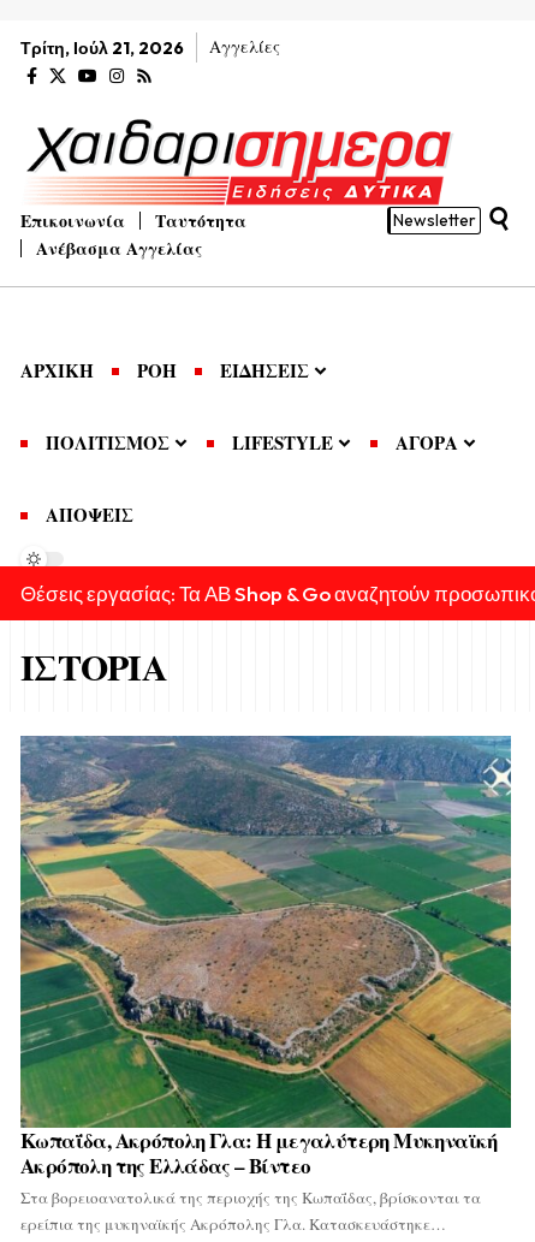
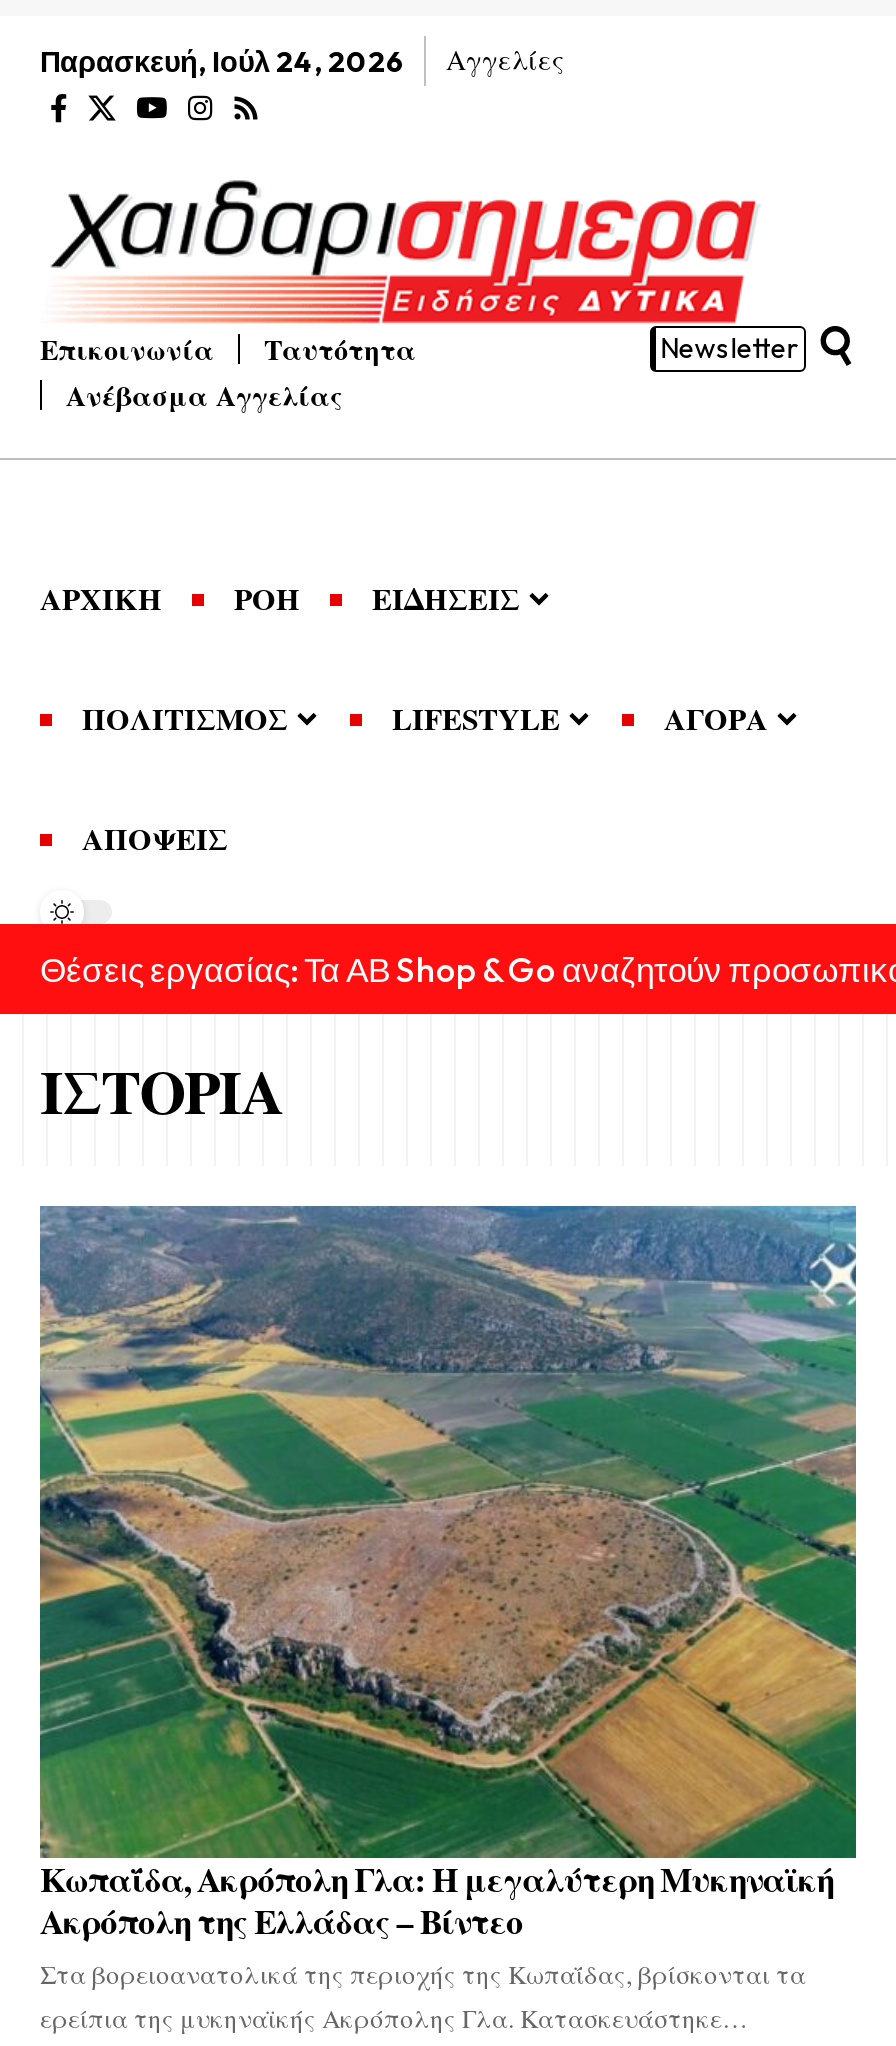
- Τρίτη, Ιούλ 21, 2026
+ Παρασκευή, Ιούλ 24, 2026
